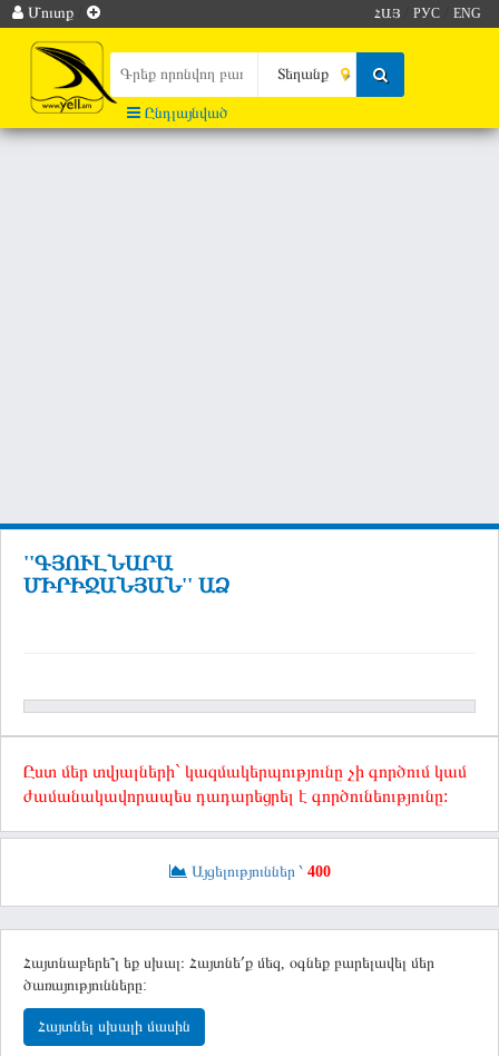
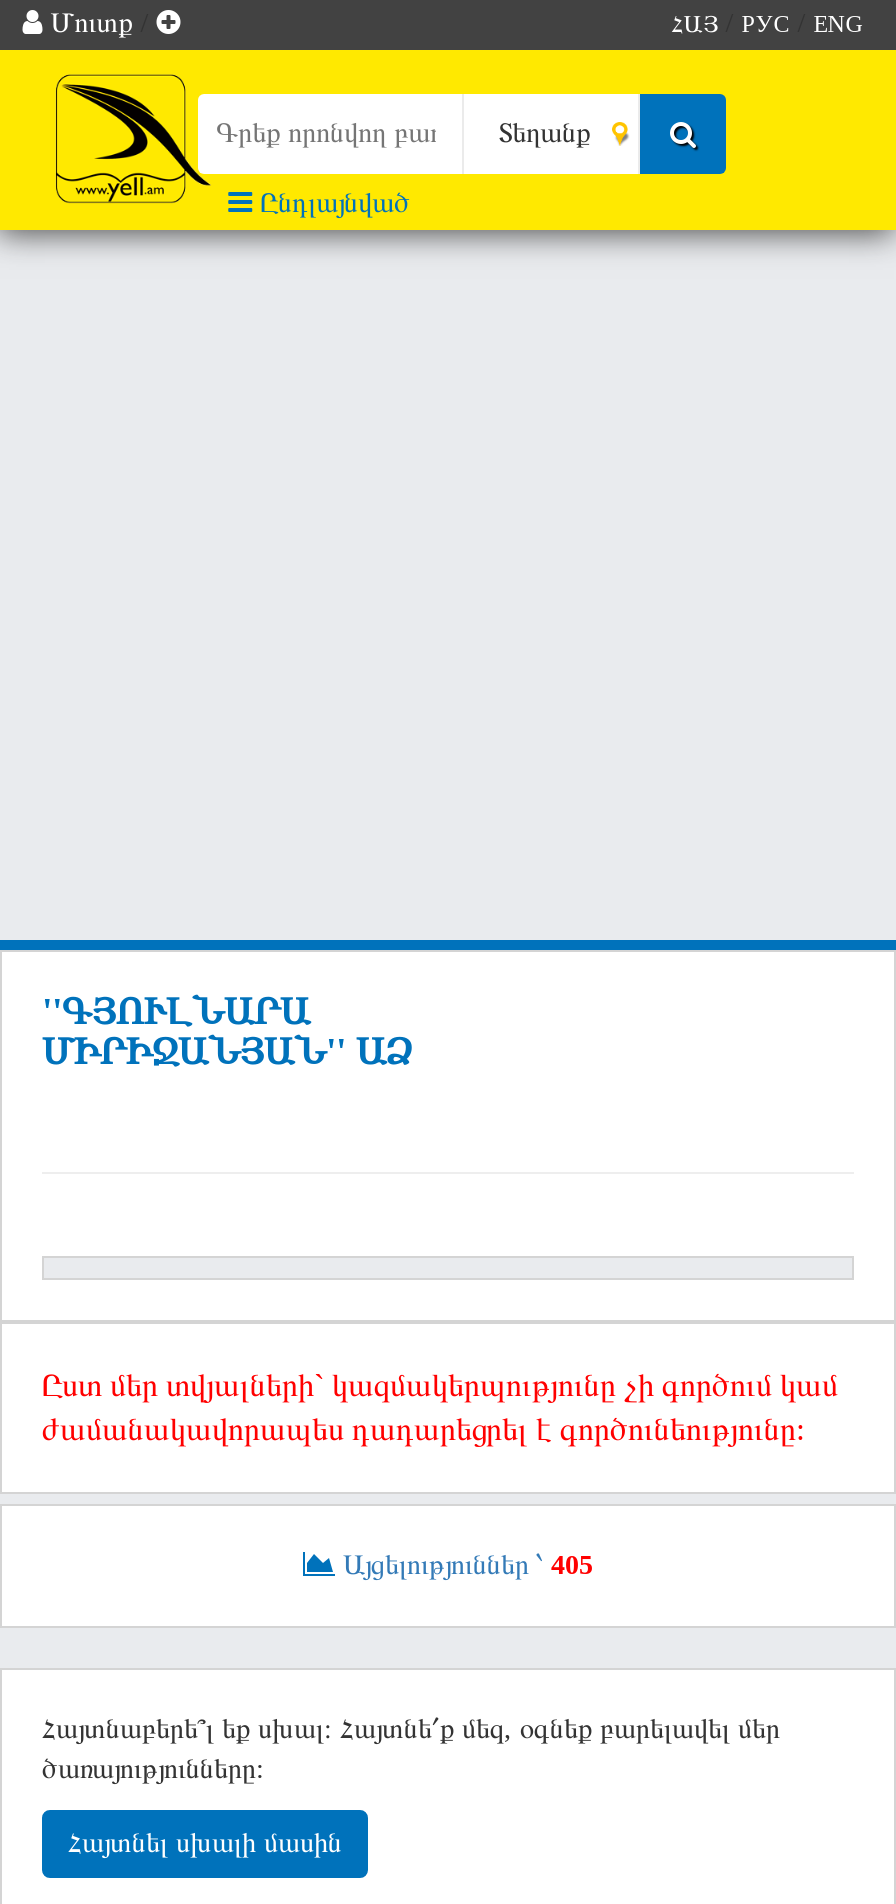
- Այցելություններ ՝ 400
+ Այցելություններ ՝ 405
